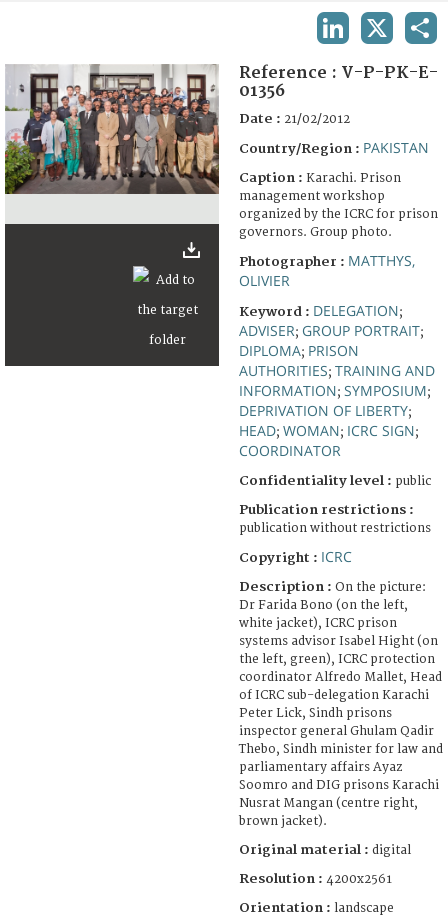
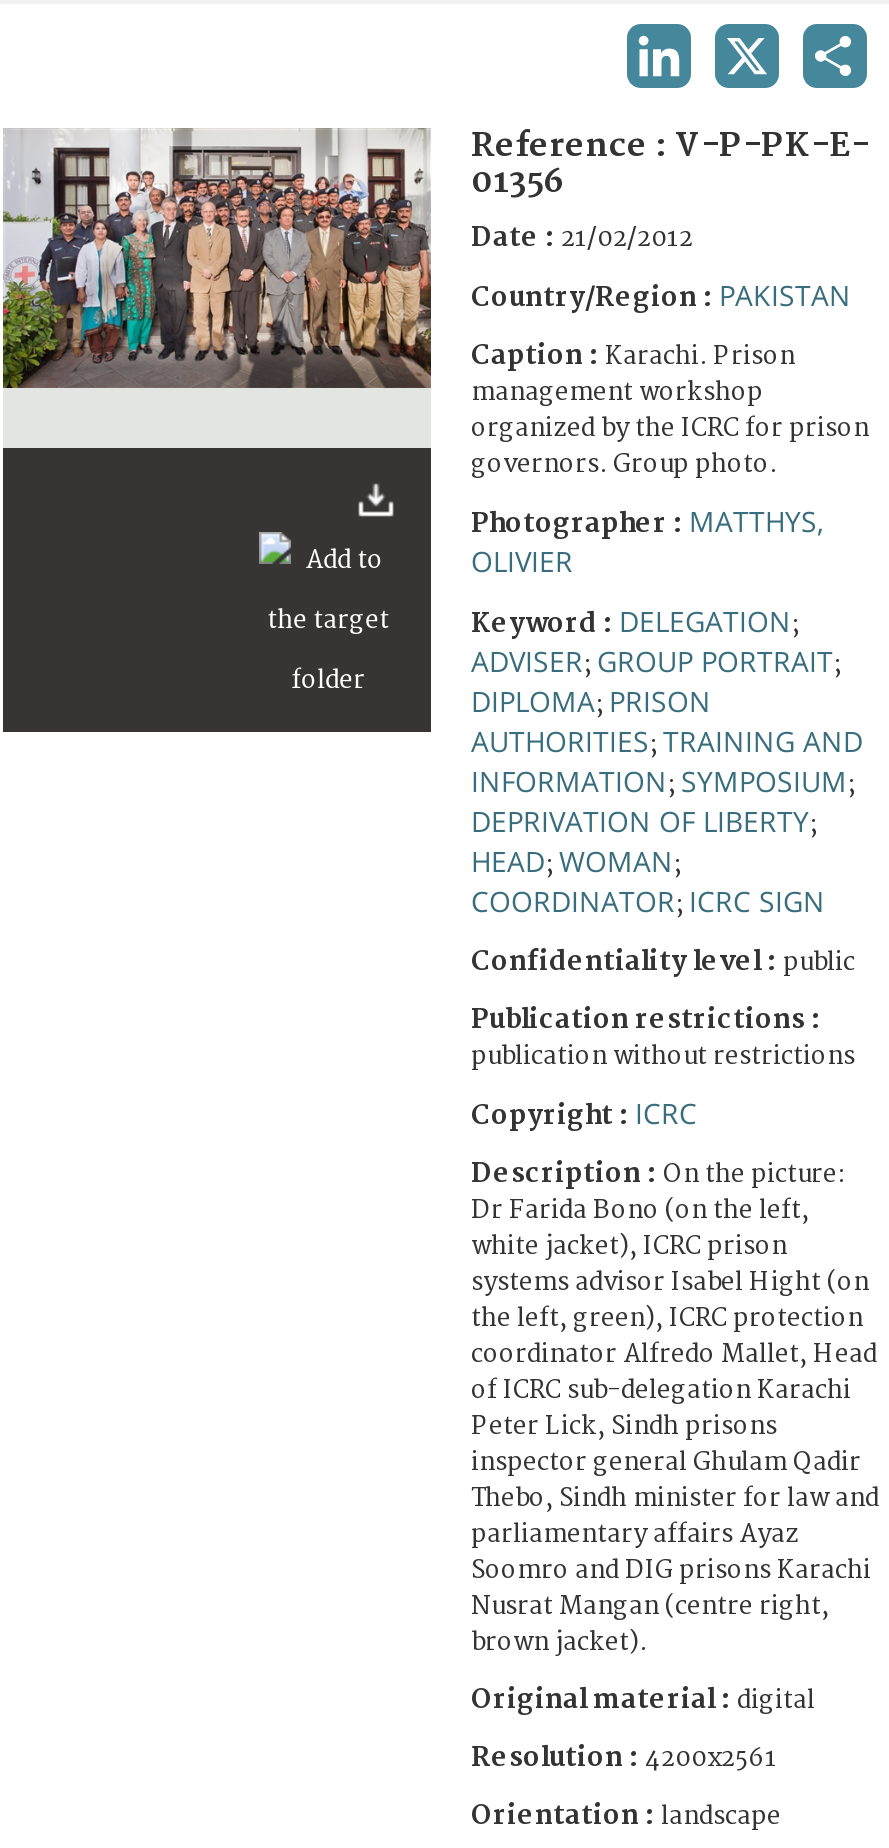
- HEAD; WOMAN; ICRC SIGN;
- COORDINATOR
+ HEAD; WOMAN;
+ COORDINATOR; ICRC SIGN
